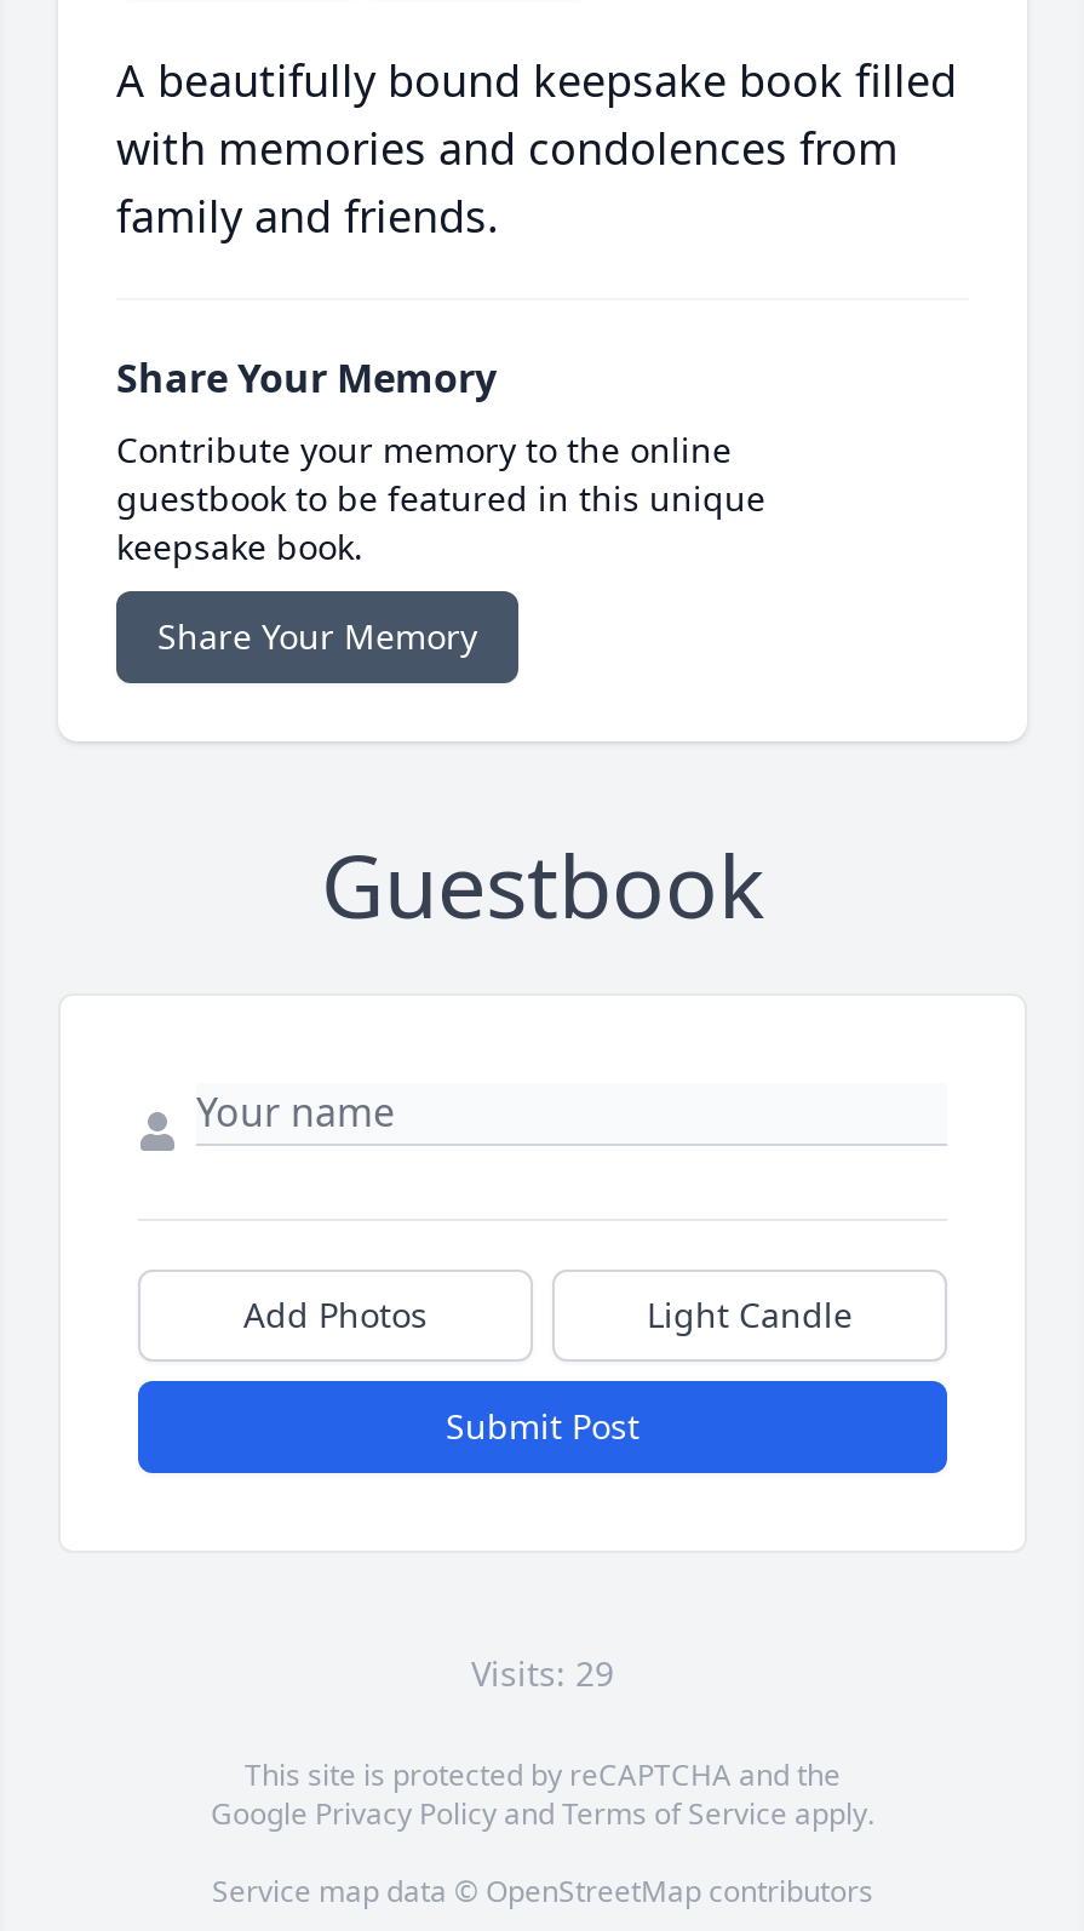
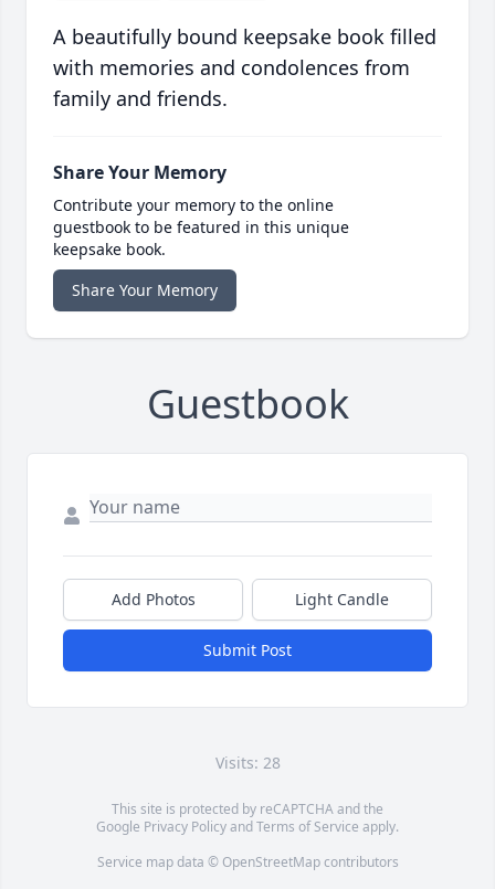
- Visits: 29
+ Visits: 28
